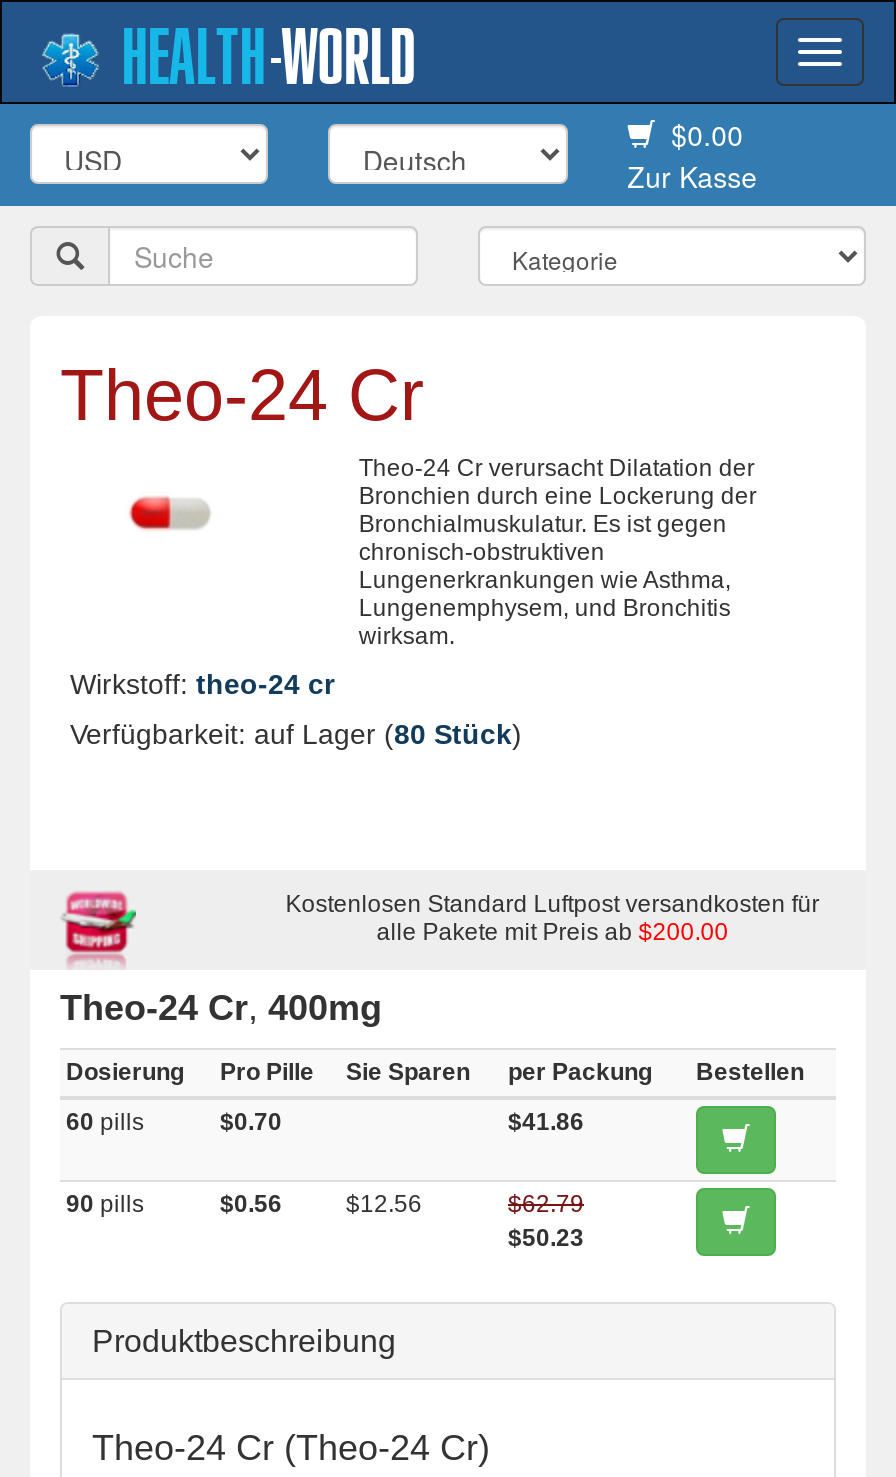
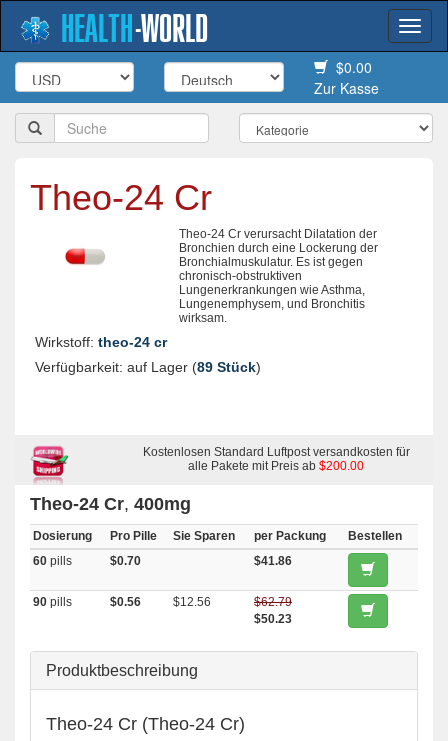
- Verfügbarkeit: auf Lager (80 Stück)
+ Verfügbarkeit: auf Lager (89 Stück)
